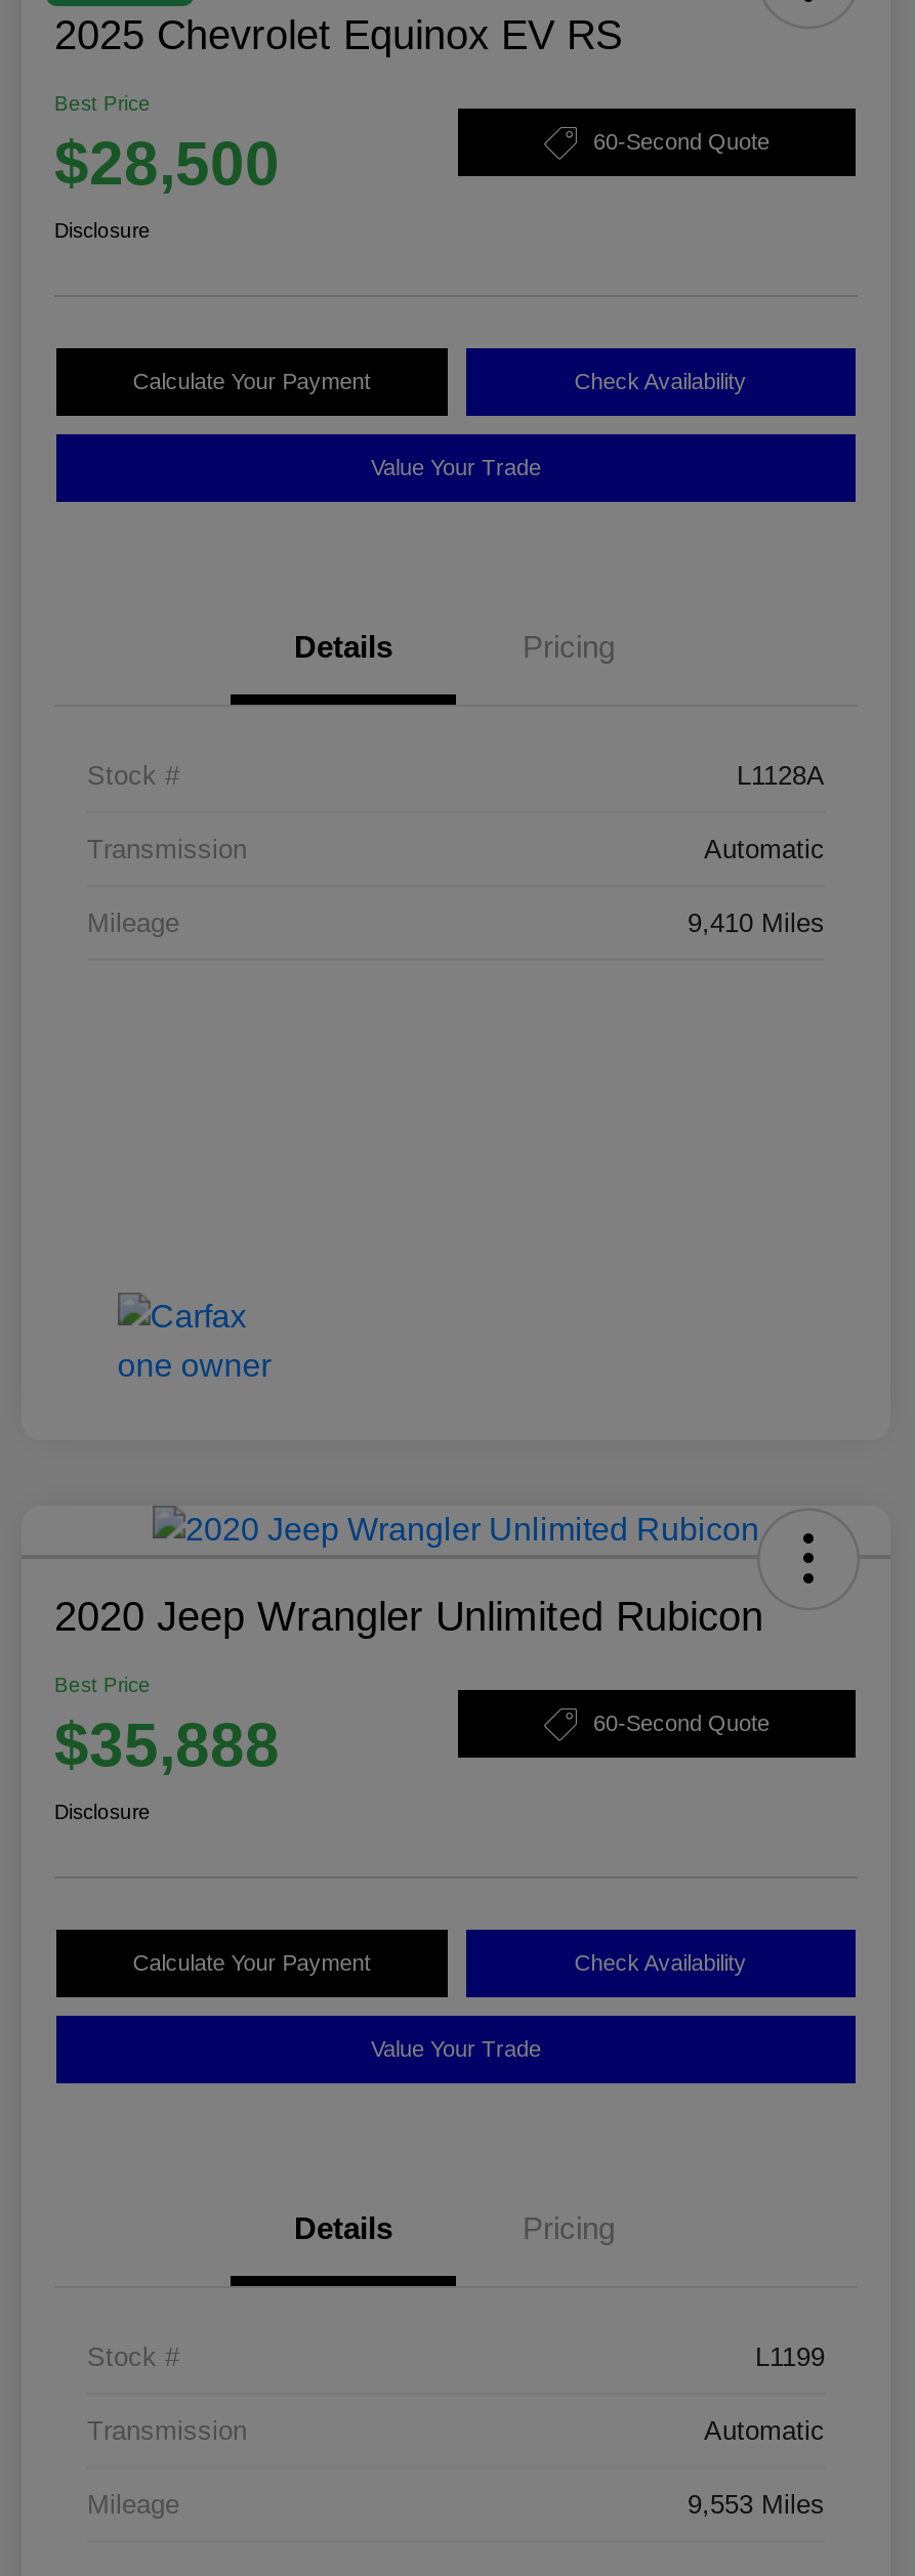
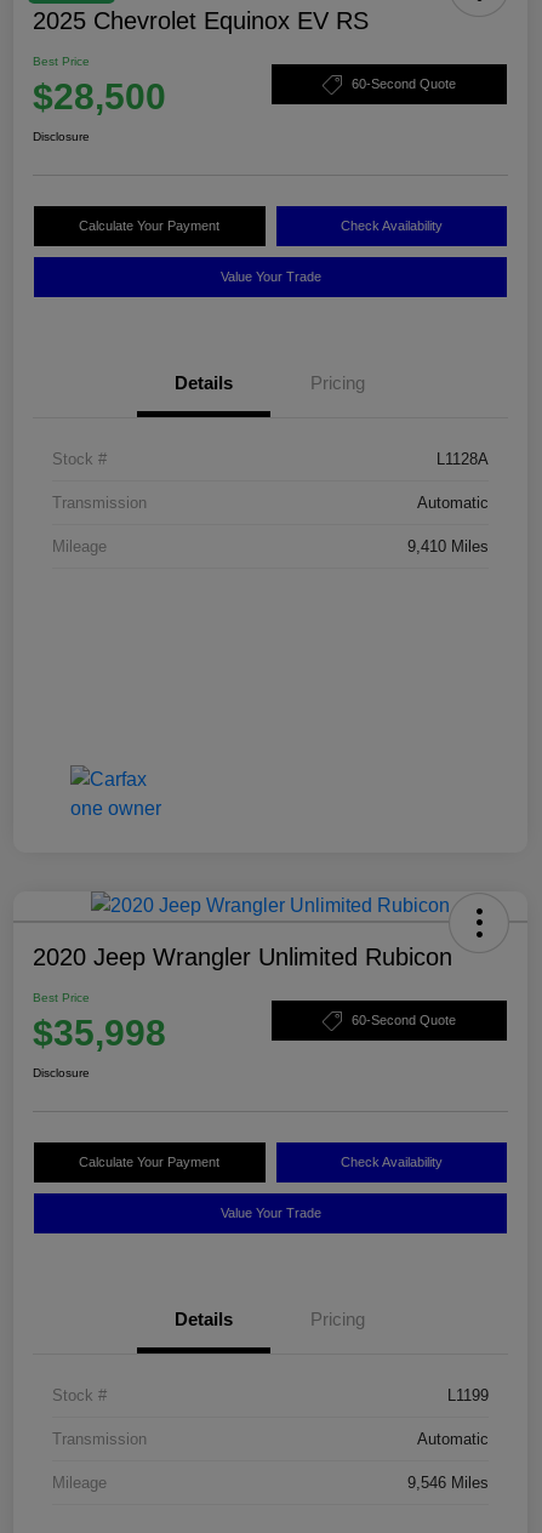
- $35,888
+ $35,998

- 9,553 Miles
+ 9,546 Miles
